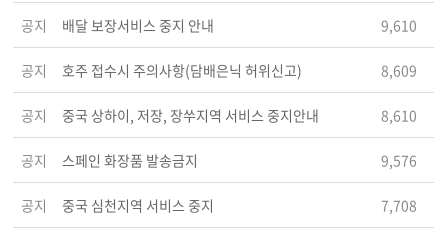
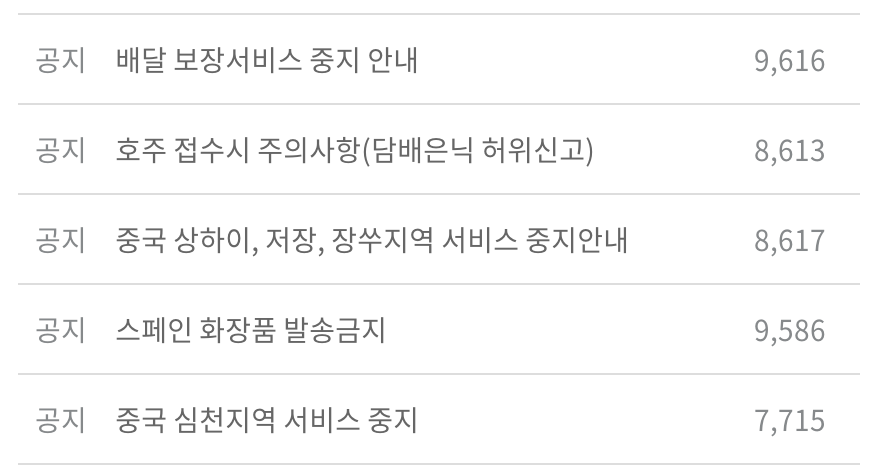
- 9,610
+ 9,616

- 8,609
+ 8,613

- 8,610
+ 8,617

- 9,576
+ 9,586

- 7,708
+ 7,715
